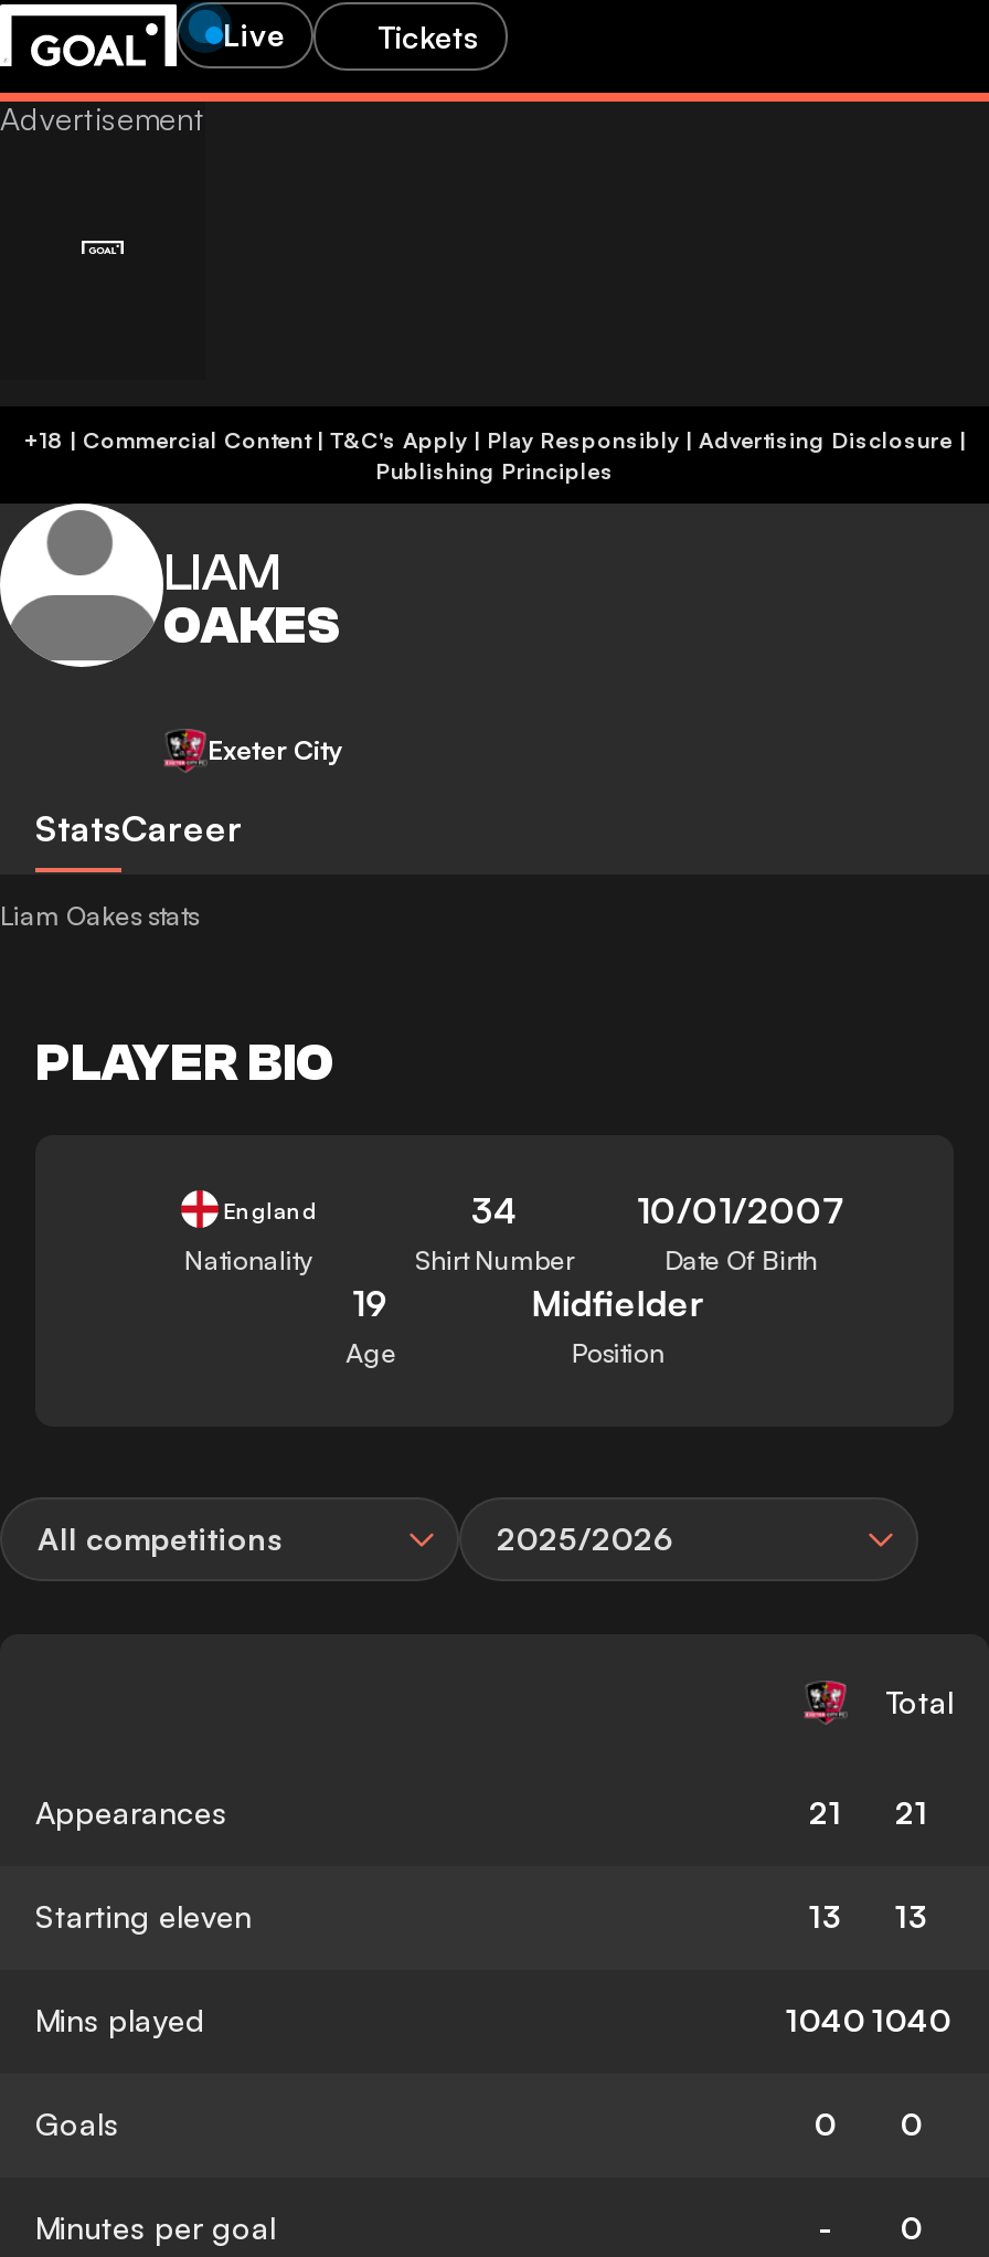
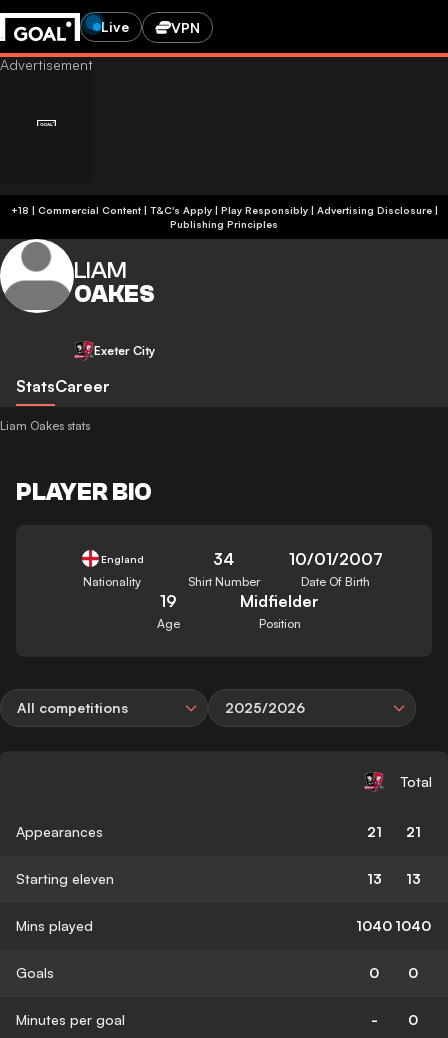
- Tickets
+ VPN
